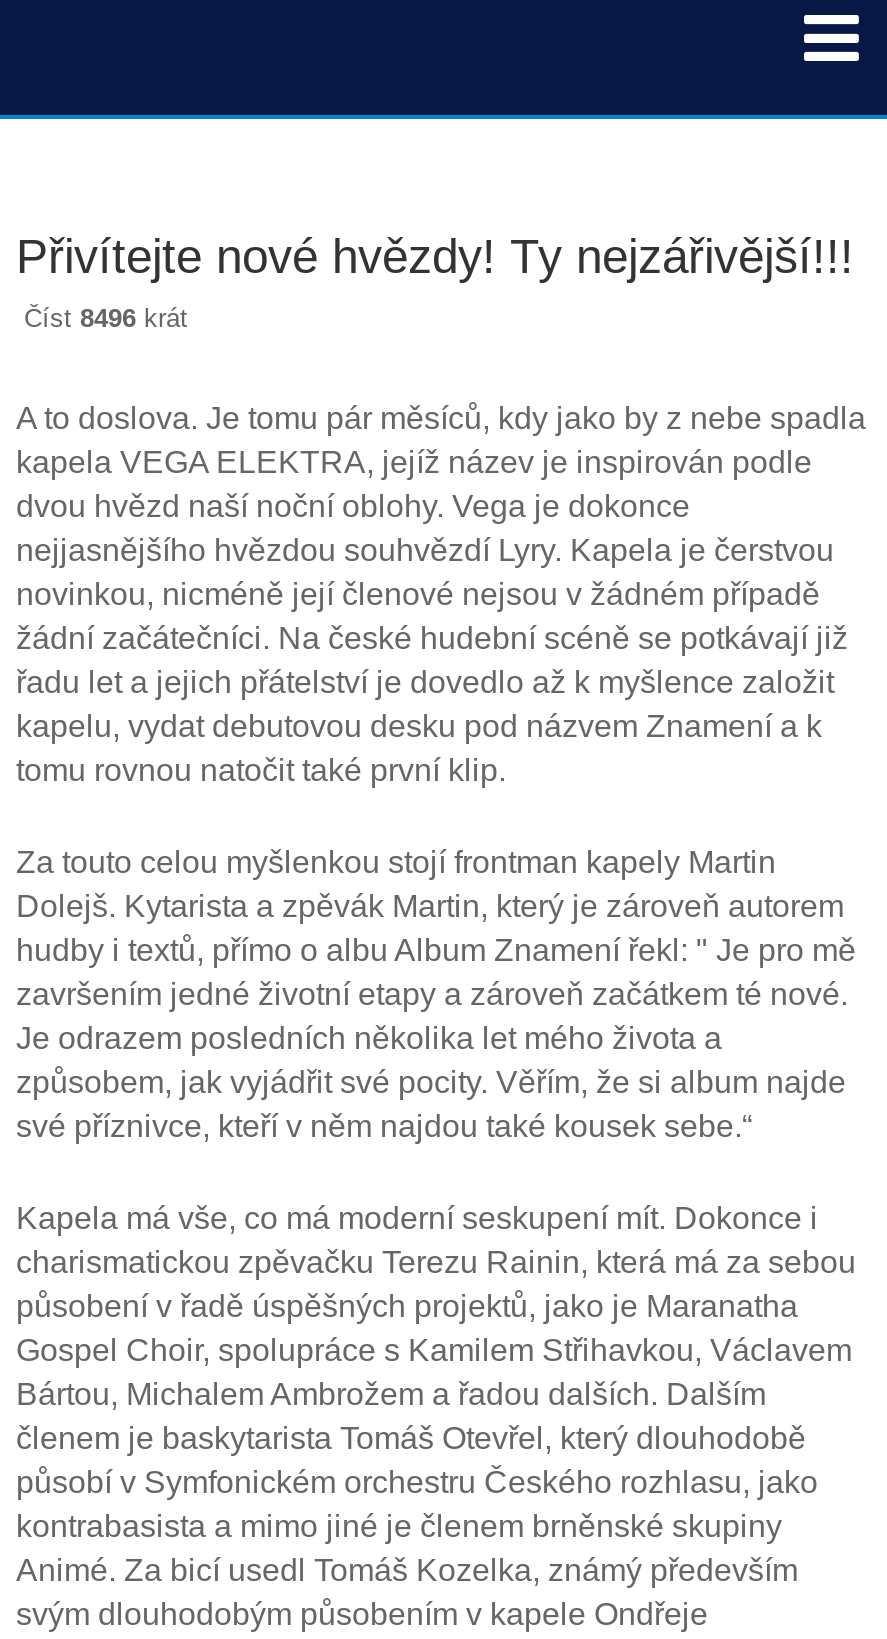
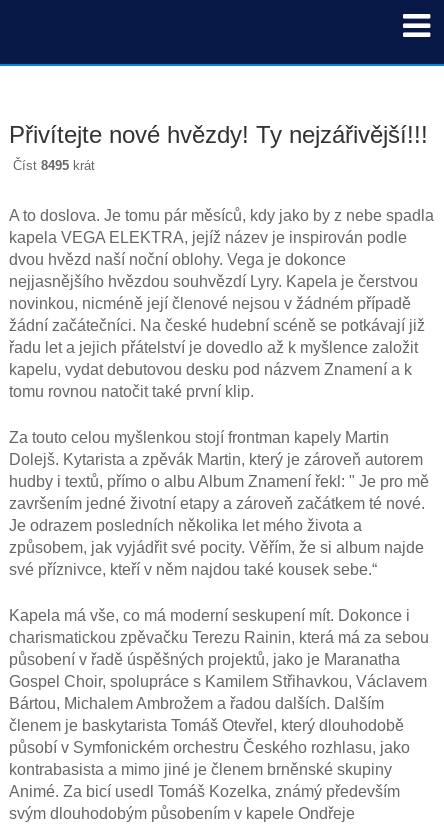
- Číst 8496 krát
+ Číst 8495 krát
